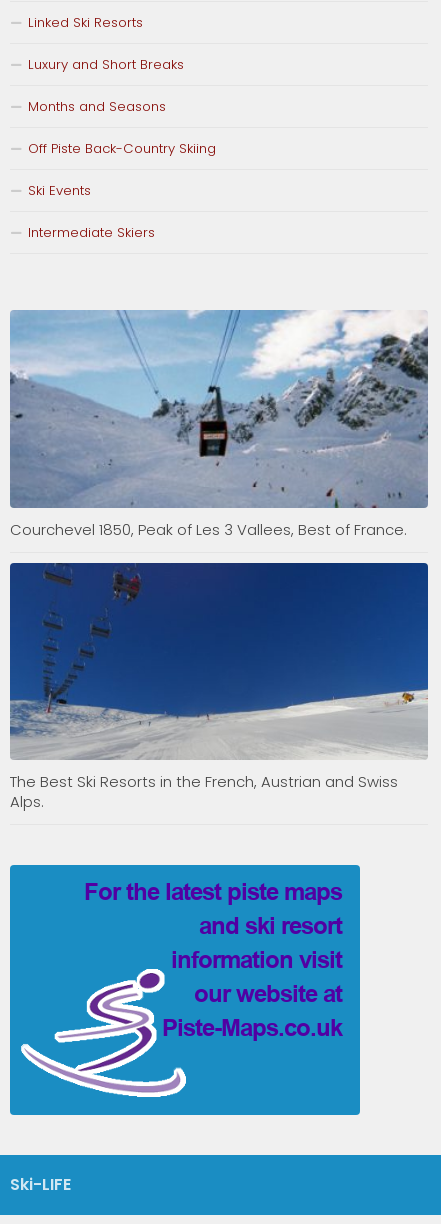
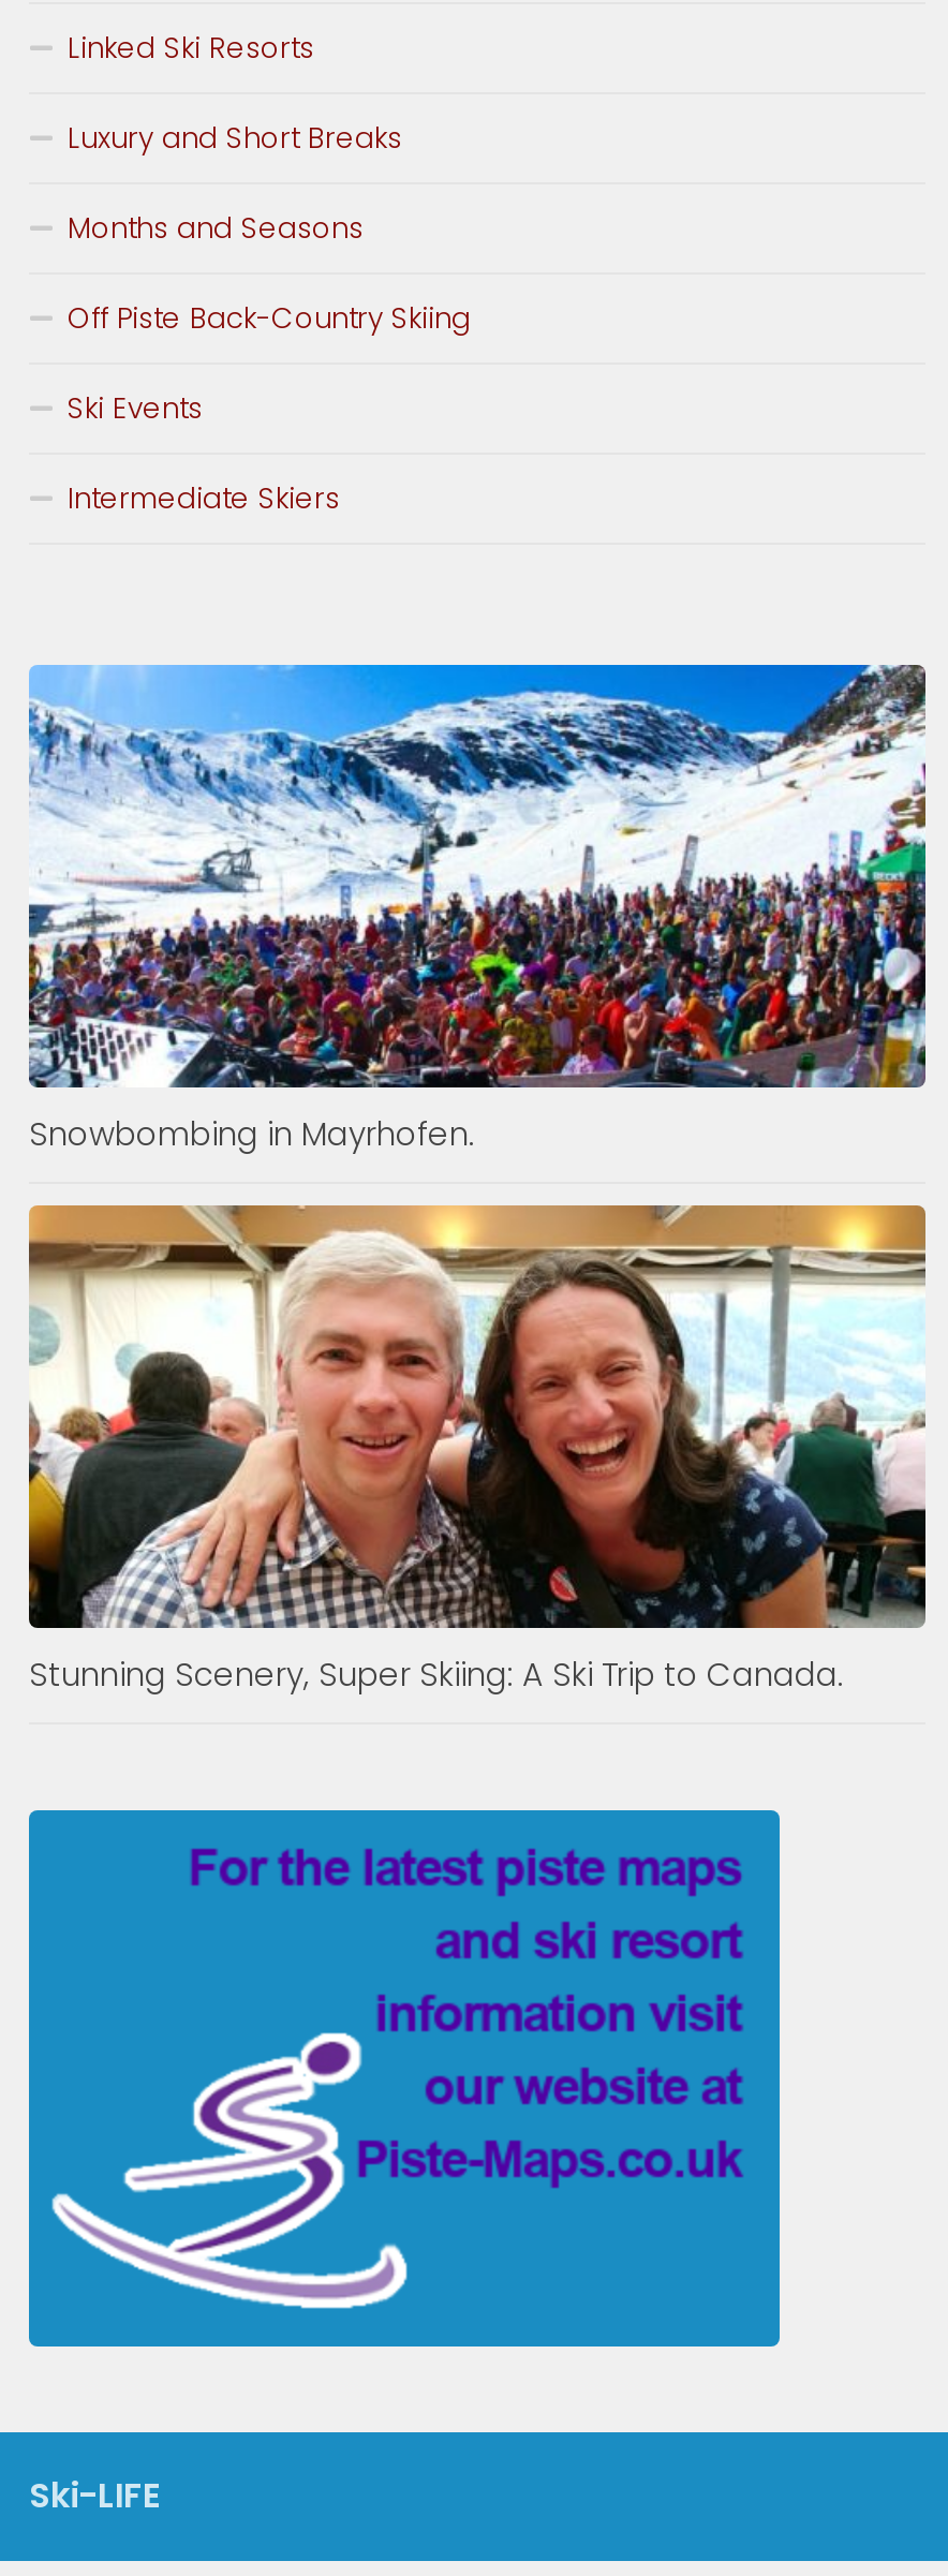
- [image]
- Courchevel 1850, Peak of Les 3 Vallees, Best of France.
+ [image]
+ Snowbombing in Mayrhofen.

- [image]
- The Best Ski Resorts in the French, Austrian and Swiss
- Alps.
+ [image]
+ Stunning Scenery, Super Skiing: A Ski Trip to Canada.
